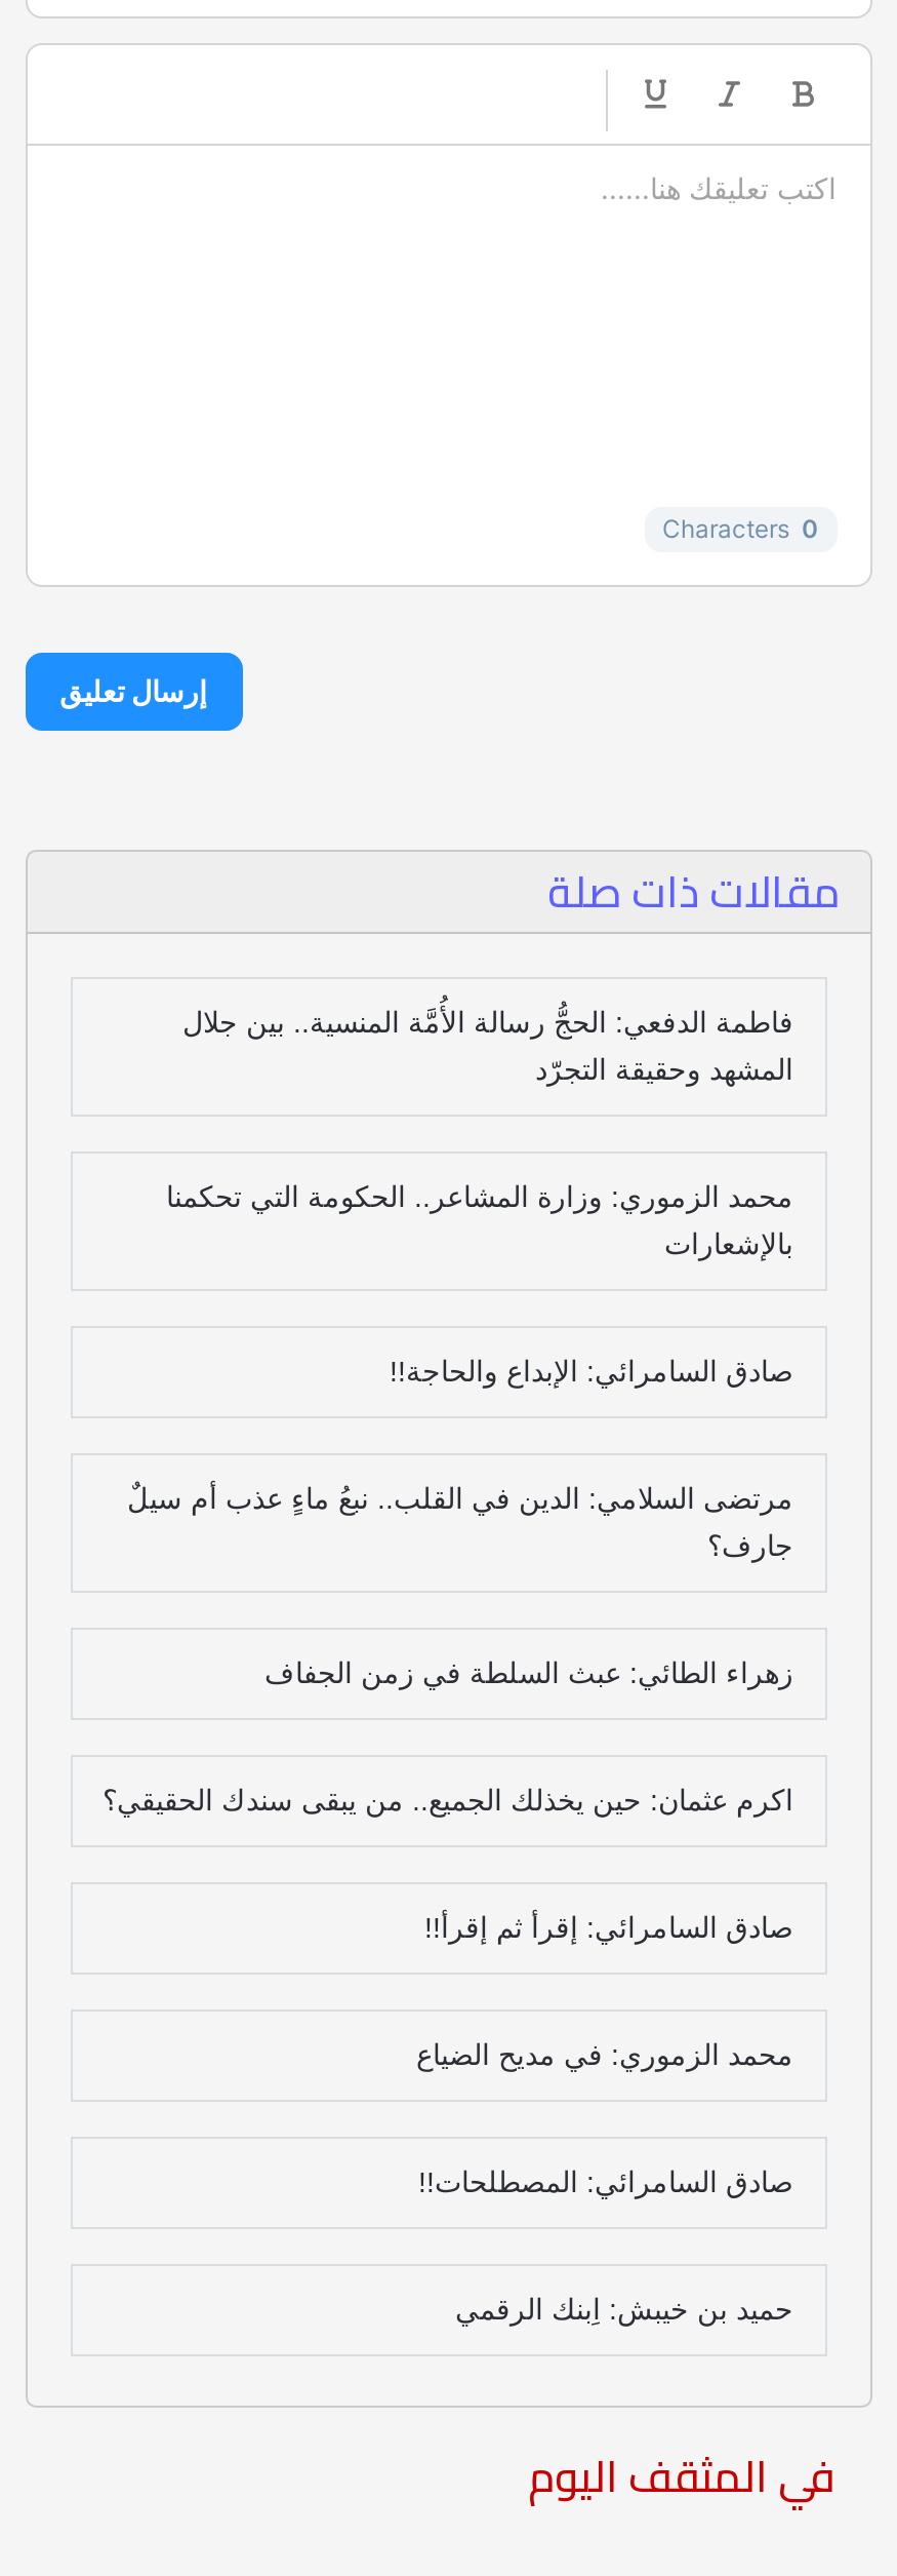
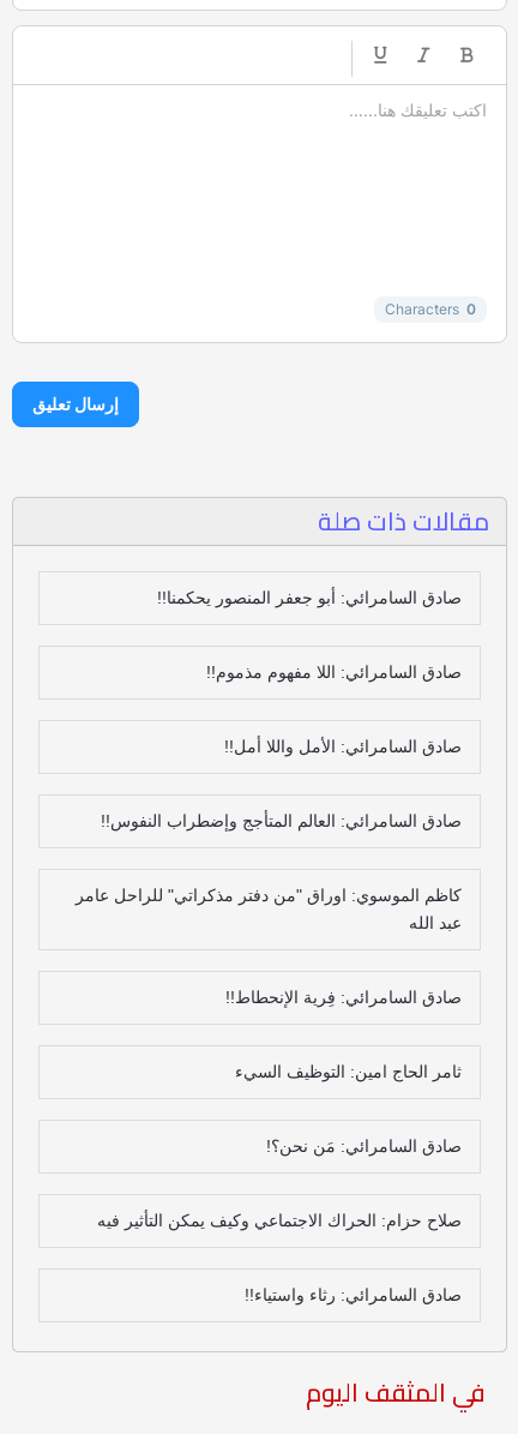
- فاطمة الدفعي: الحجُّ رسالة الأُمَّة المنسية.. بين جلال
- المشهد وحقيقة التجرّد
+ صادق السامرائي: أبو جعفر المنصور يحكمنا!!

- محمد الزموري: وزارة المشاعر.. الحكومة التي تحكمنا
- بالإشعارات
+ صادق السامرائي: اللا مفهوم مذموم!!

- صادق السامرائي: الإبداع والحاجة!!
+ صادق السامرائي: الأمل واللا أمل!!

- مرتضى السلامي: الدين في القلب.. نبعُ ماءٍ عذب أم سيلٌ
- جارف؟
+ صادق السامرائي: العالم المتأجج وإضطراب النفوس!!

- زهراء الطائي: عبث السلطة في زمن الجفاف
+ كاظم الموسوي: اوراق "من دفتر مذكراتي" للراحل عامر
+ عبد الله

- اكرم عثمان: حين يخذلك الجميع.. من يبقى سندك الحقيقي؟
+ صادق السامرائي: فِرية الإنحطاط!!

- صادق السامرائي: إقرأ ثم إقرأ!!
+ ثامر الحاج امين: التوظيف السيء

- محمد الزموري: في مديح الضياع
+ صادق السامرائي: مَن نحن؟!

- صادق السامرائي: المصطلحات!!
+ صلاح حزام: الحراك الاجتماعي وكيف يمكن التأثير فيه

- حميد بن خيبش: اِبنك الرقمي
+ صادق السامرائي: رثاء واستياء!!
